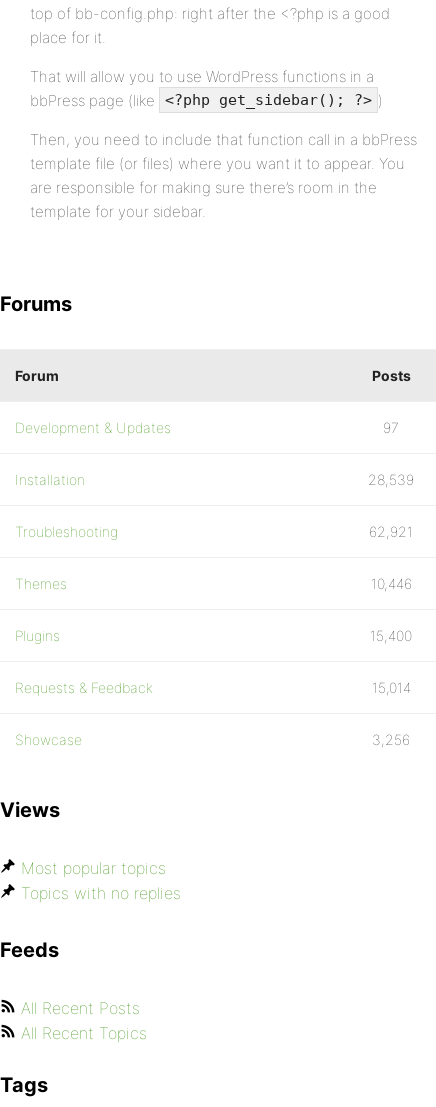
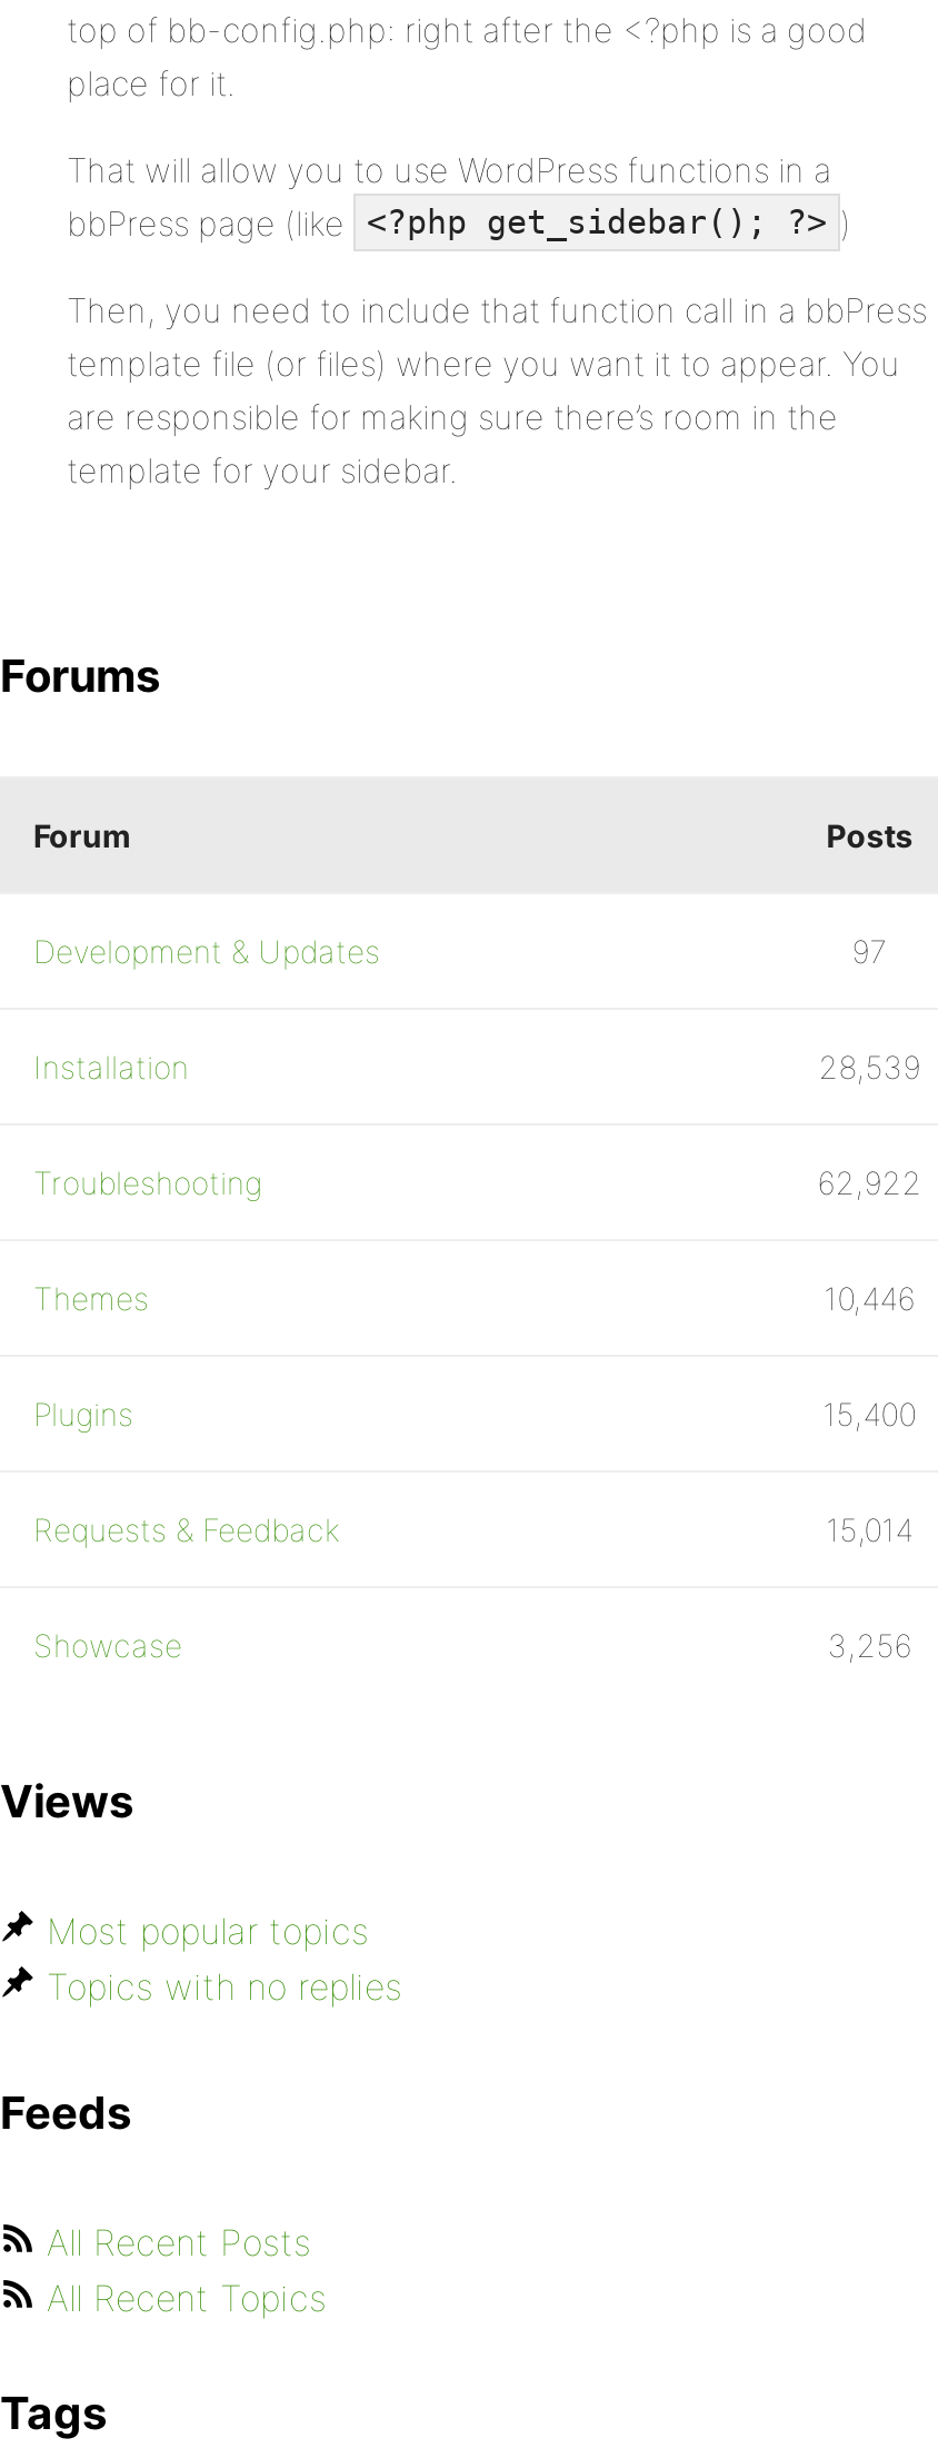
- 62,921
+ 62,922
